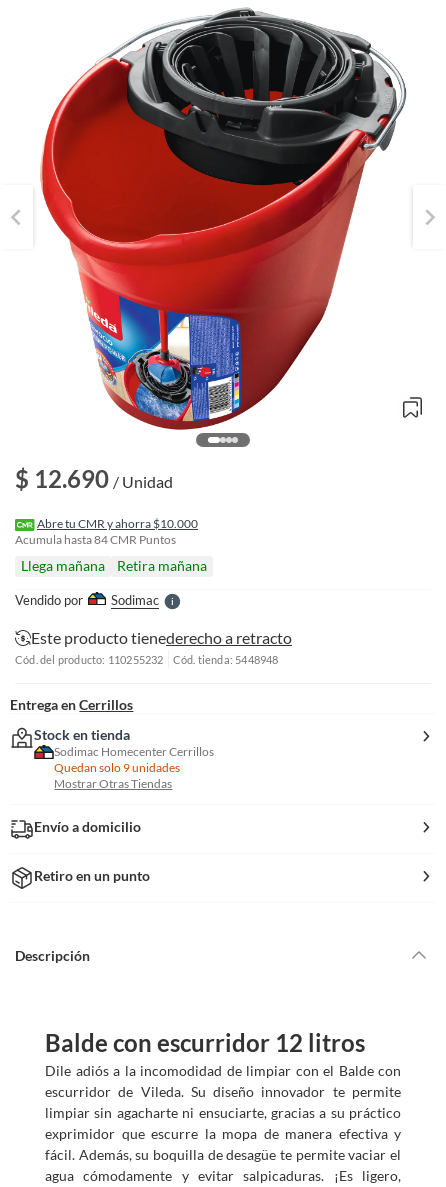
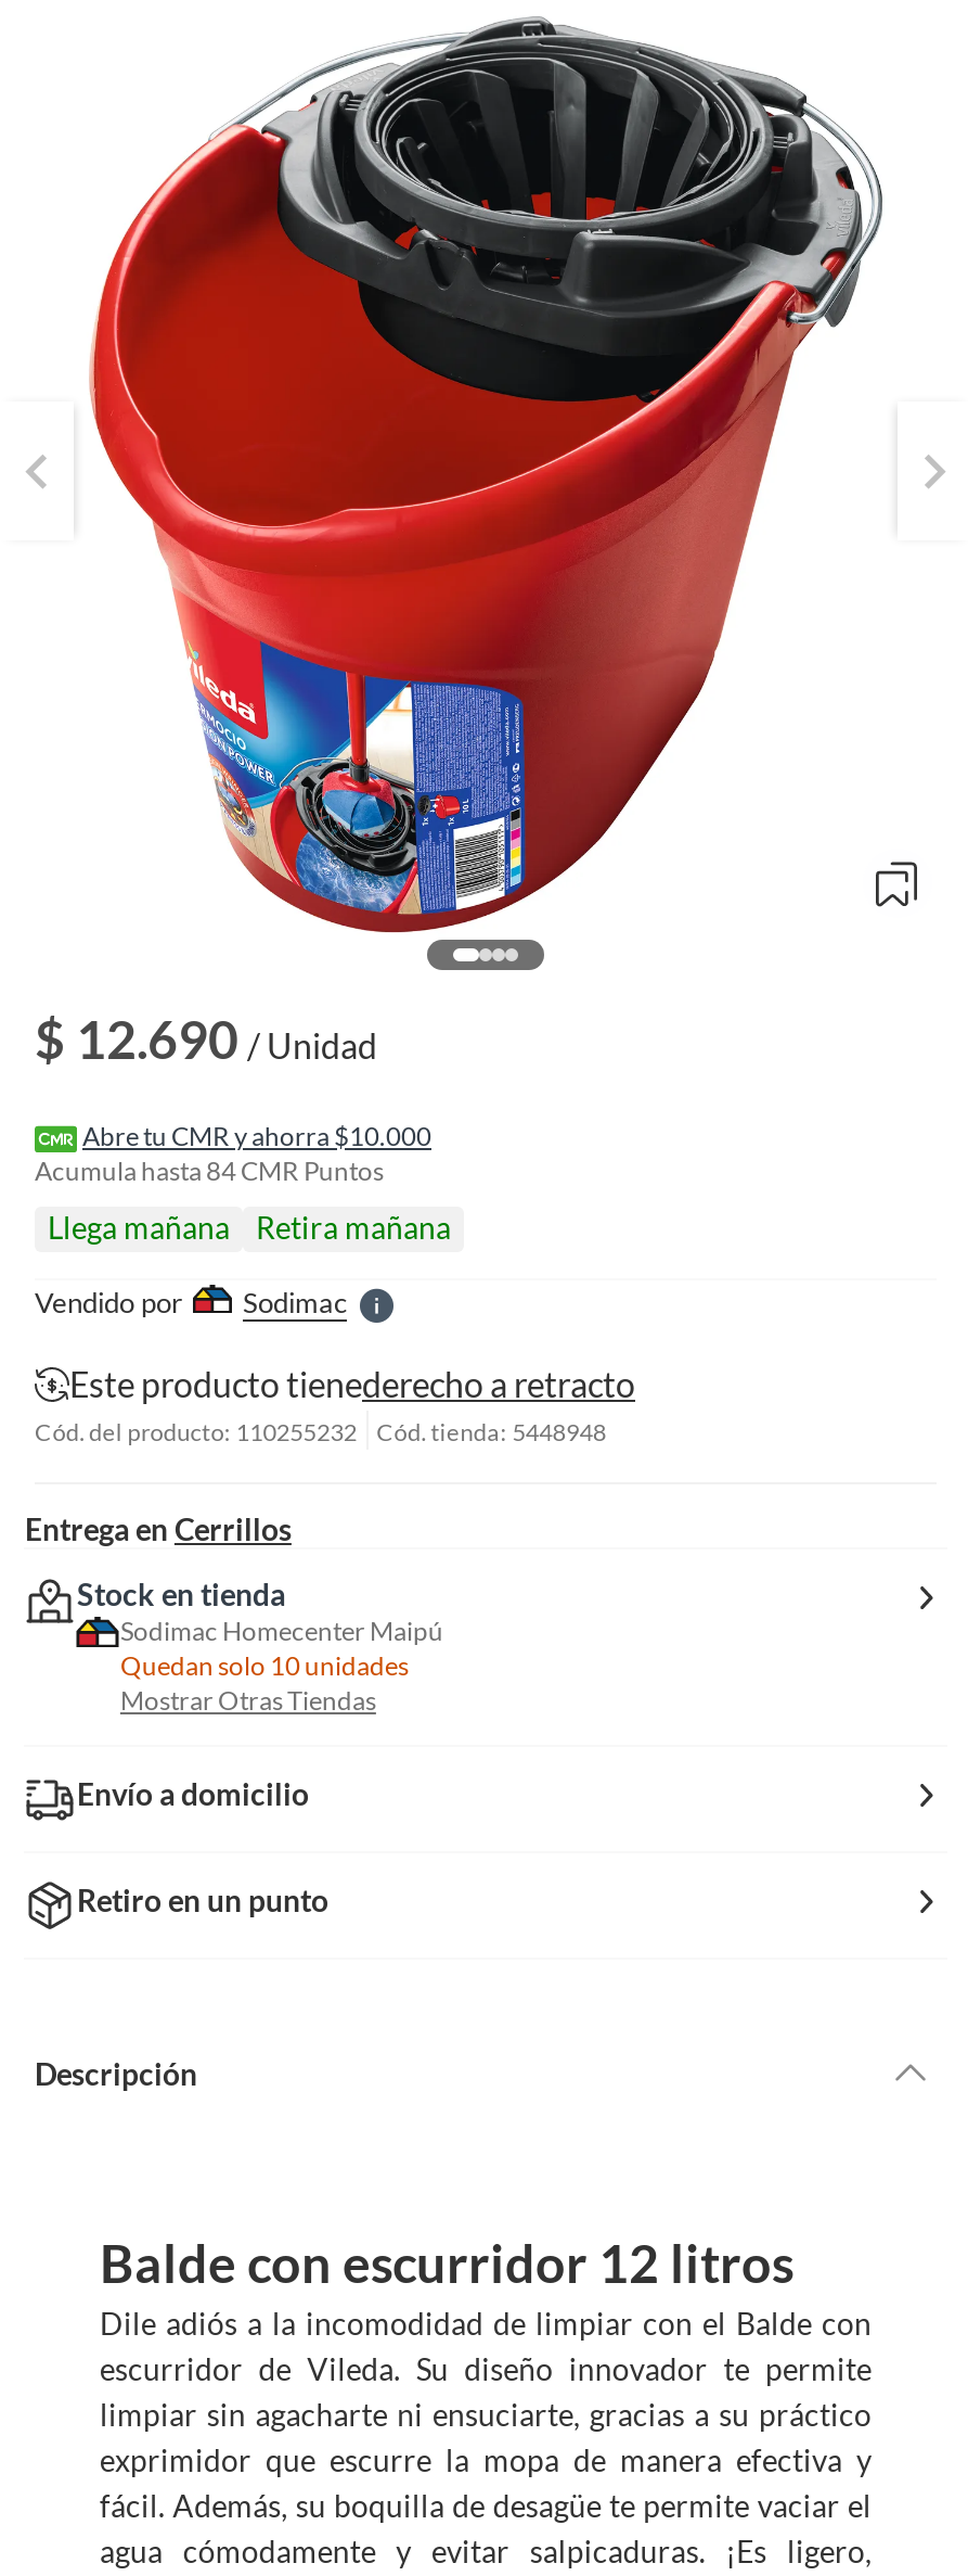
- Sodimac Homecenter Cerrillos
+ Sodimac Homecenter Maipú

- Quedan solo 9 unidades
+ Quedan solo 10 unidades
